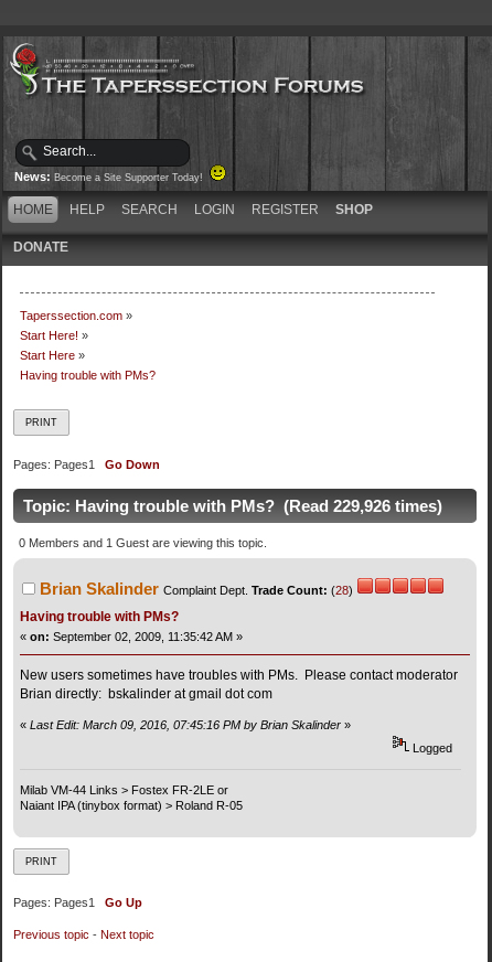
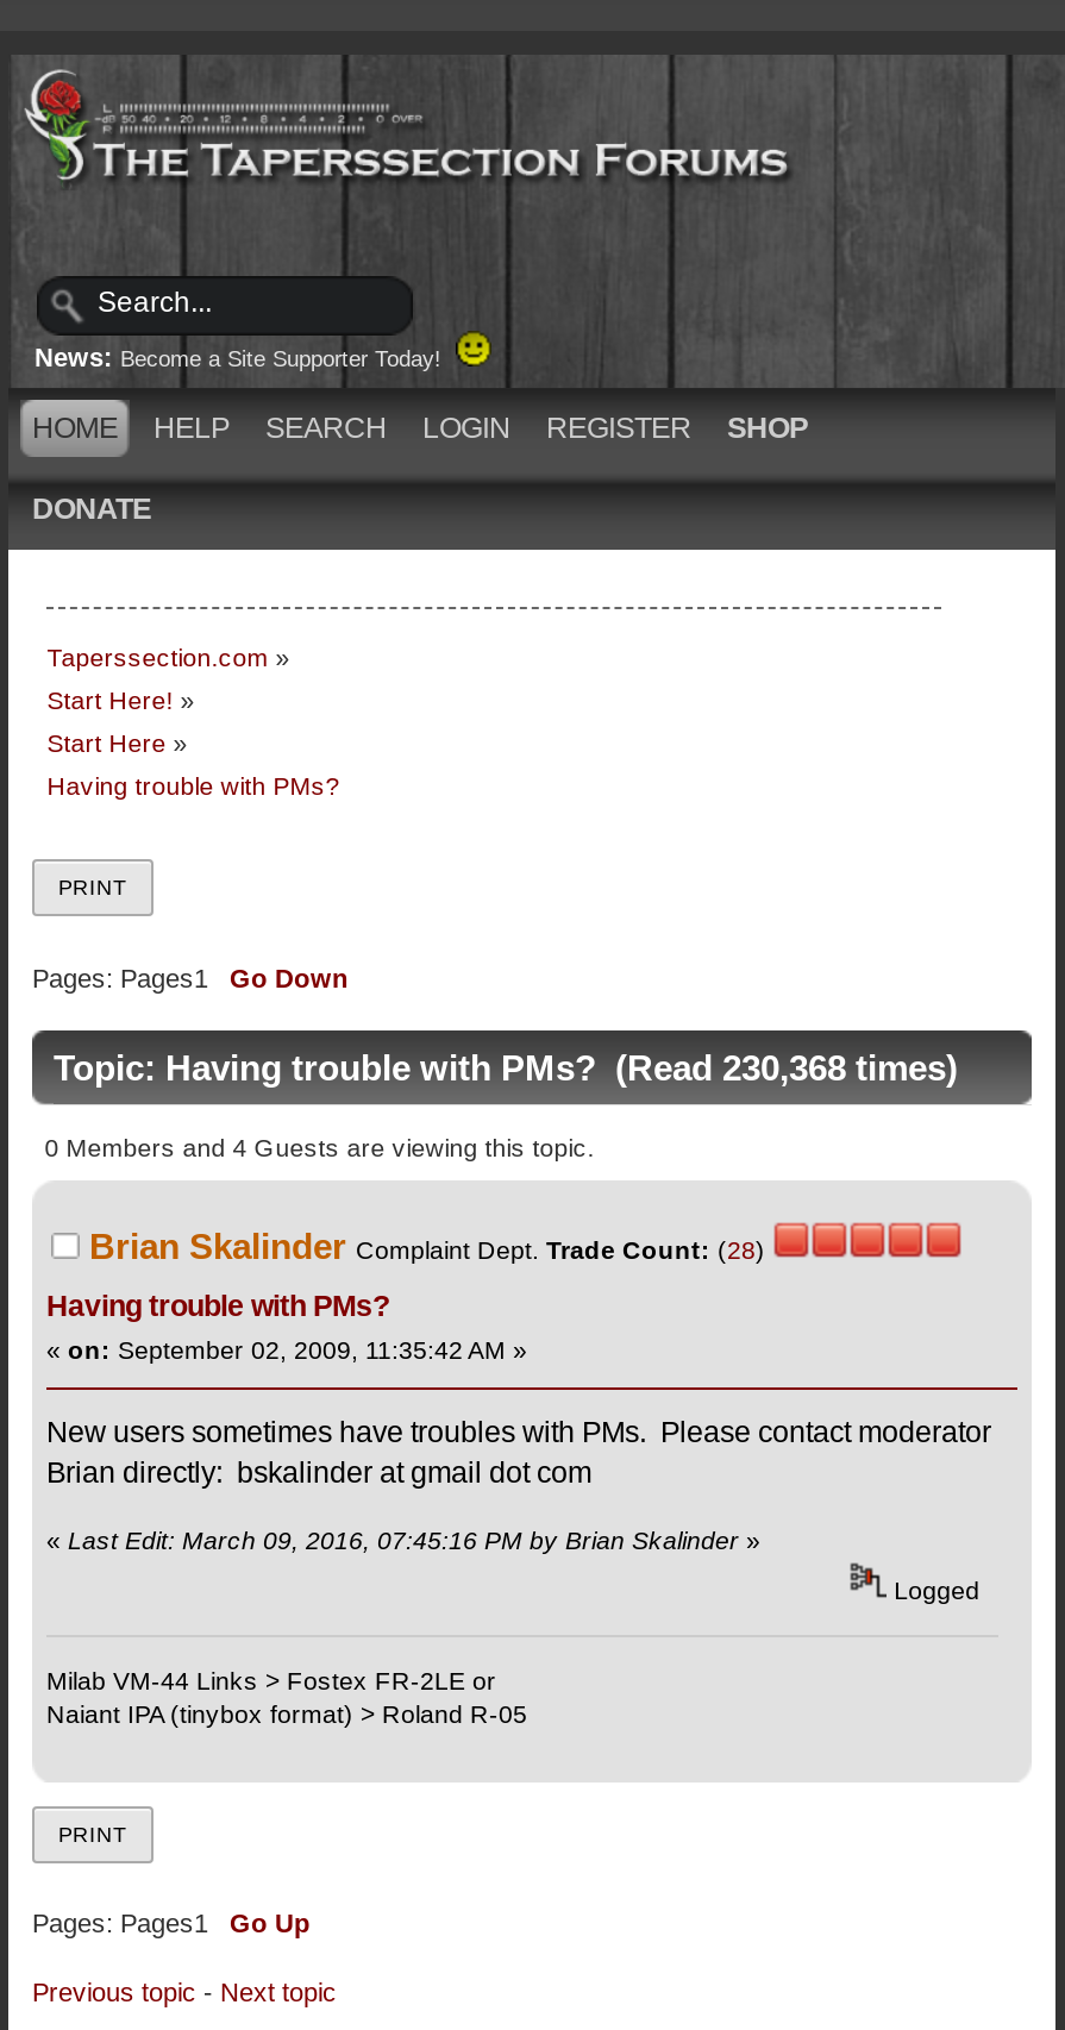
- Topic: Having trouble with PMs? (Read 229,926 times)
+ Topic: Having trouble with PMs? (Read 230,368 times)

- 0 Members and 1 Guest are viewing this topic.
+ 0 Members and 4 Guests are viewing this topic.
